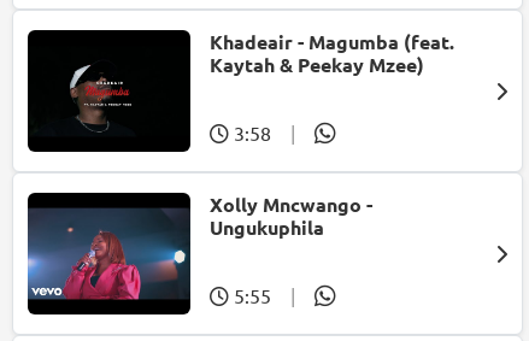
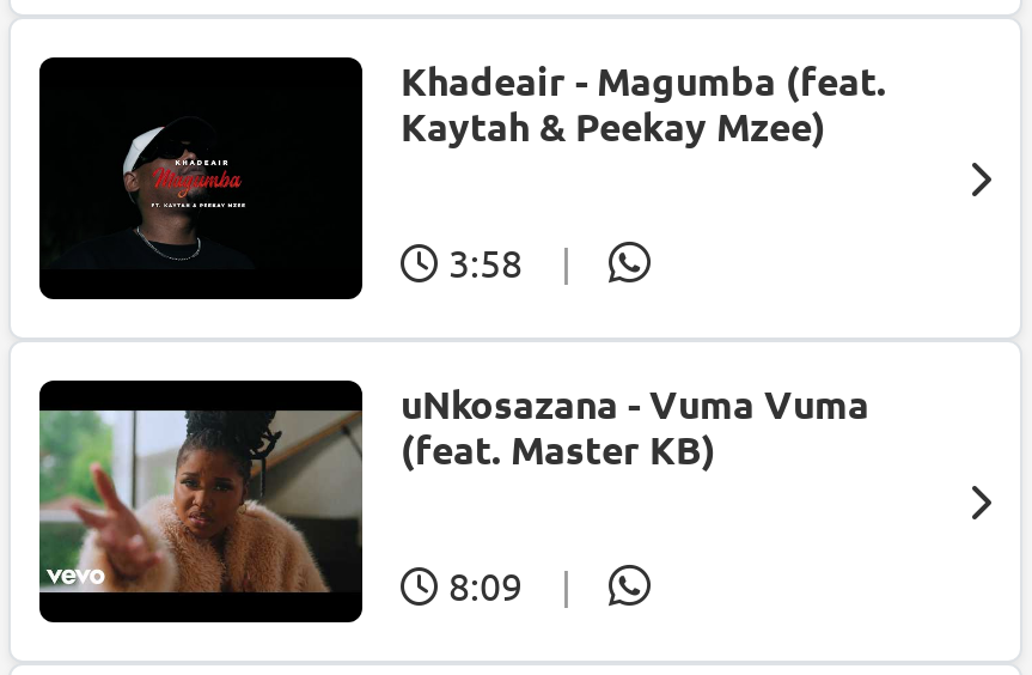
- [image]
- Xolly Mncwango -
- Ungukuphila
+ [image]
+ uNkosazana - Vuma Vuma
+ (feat. Master KB)

- 5:55
+ 8:09
